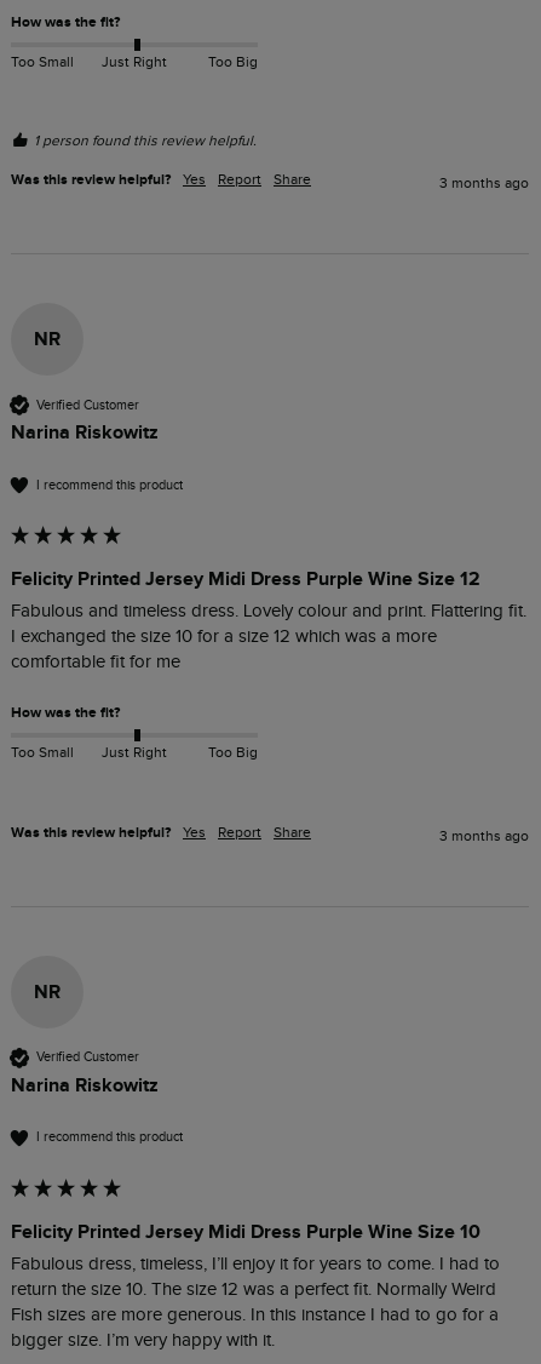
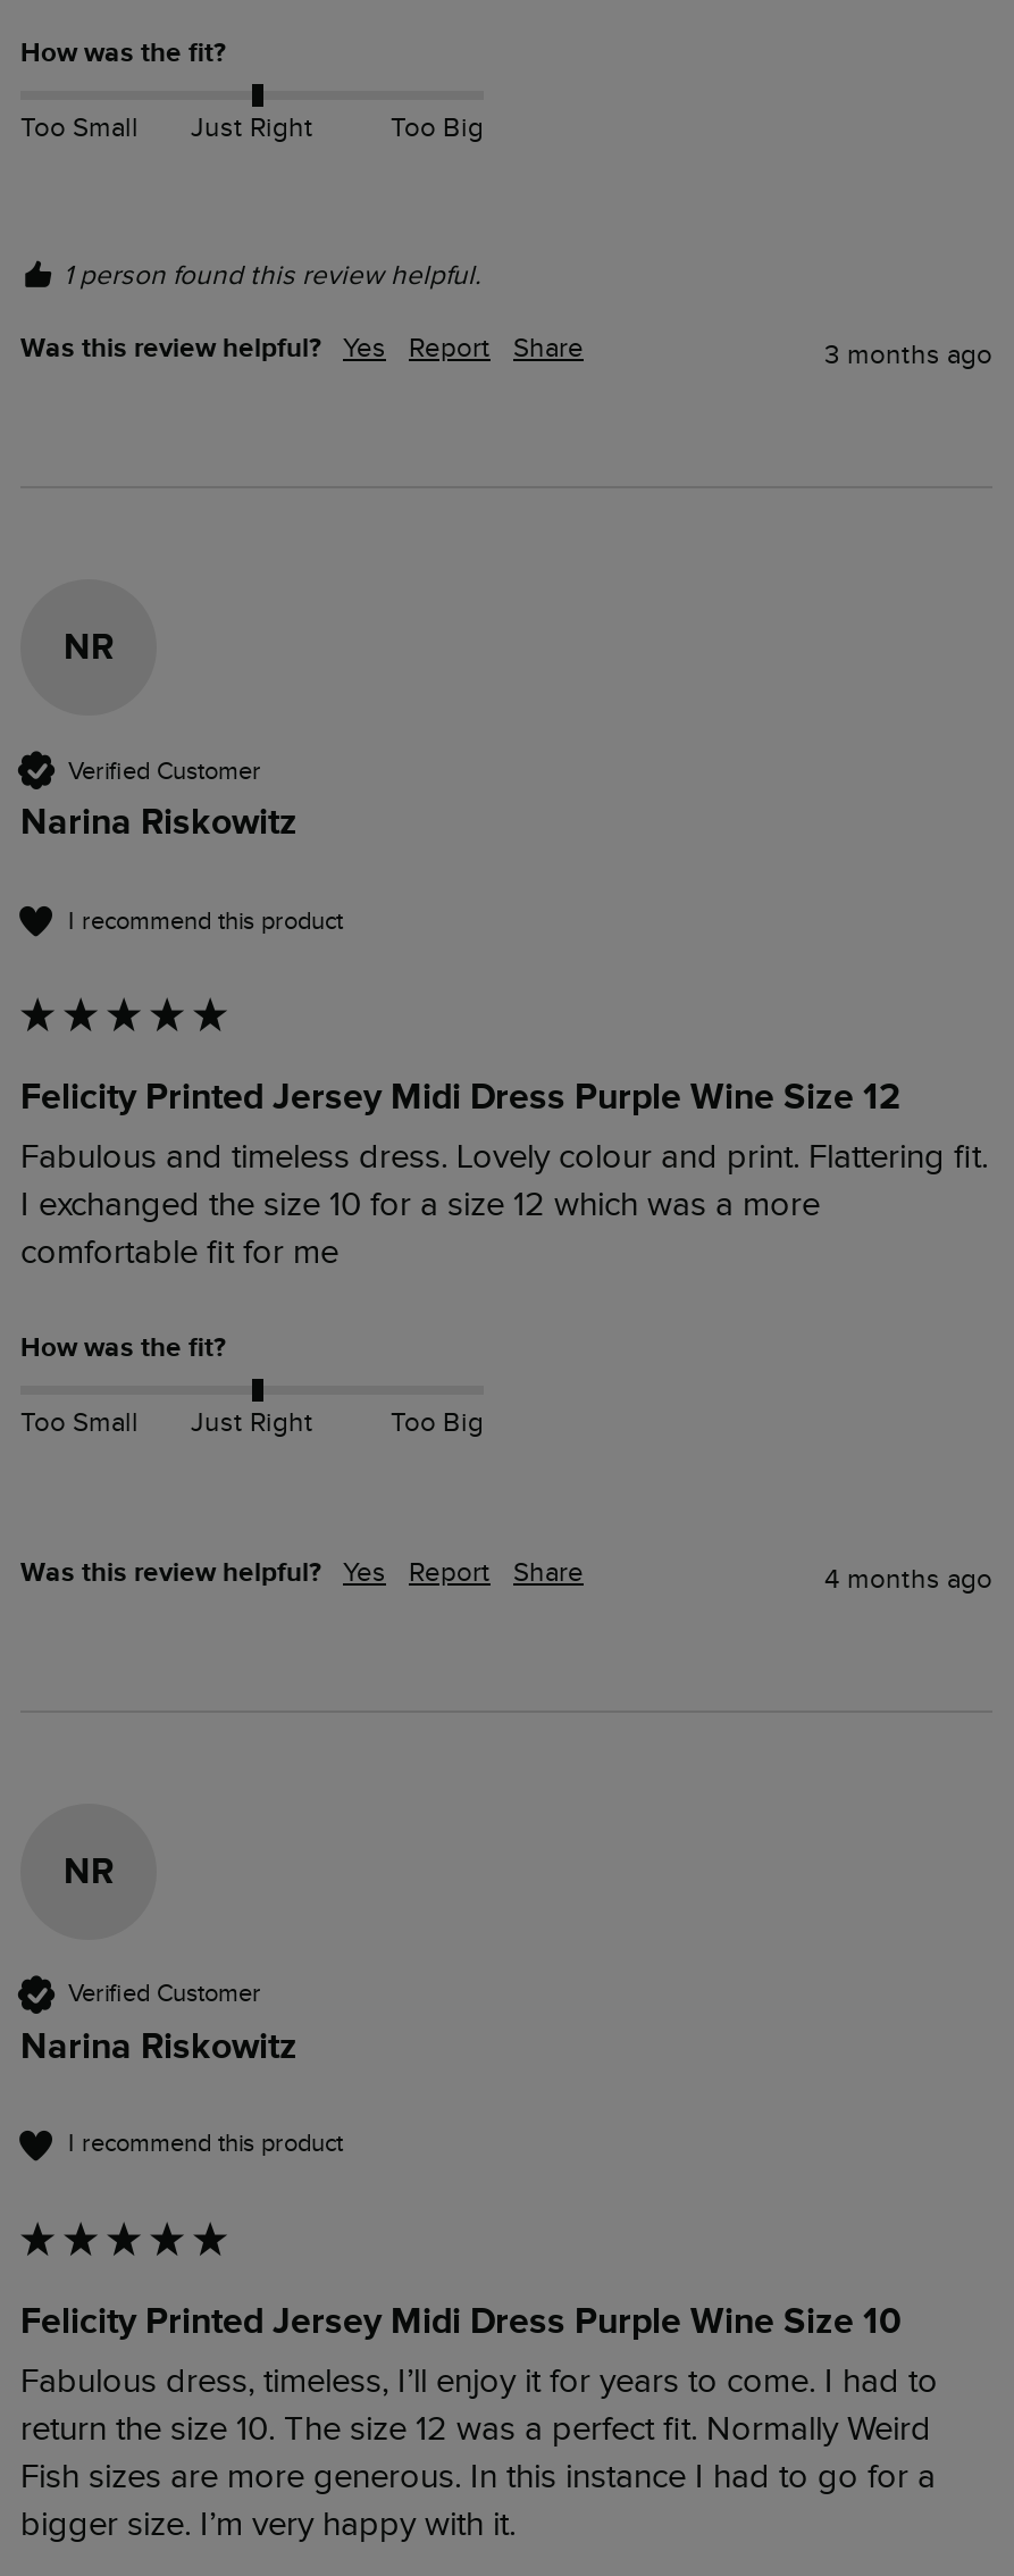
- 3 months ago
+ 4 months ago
